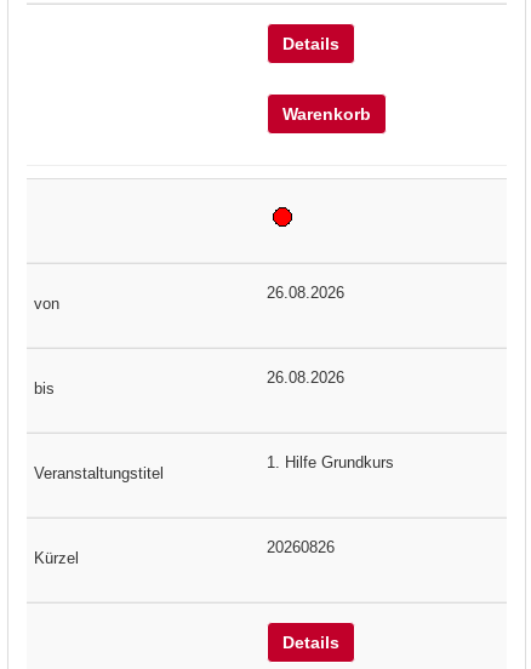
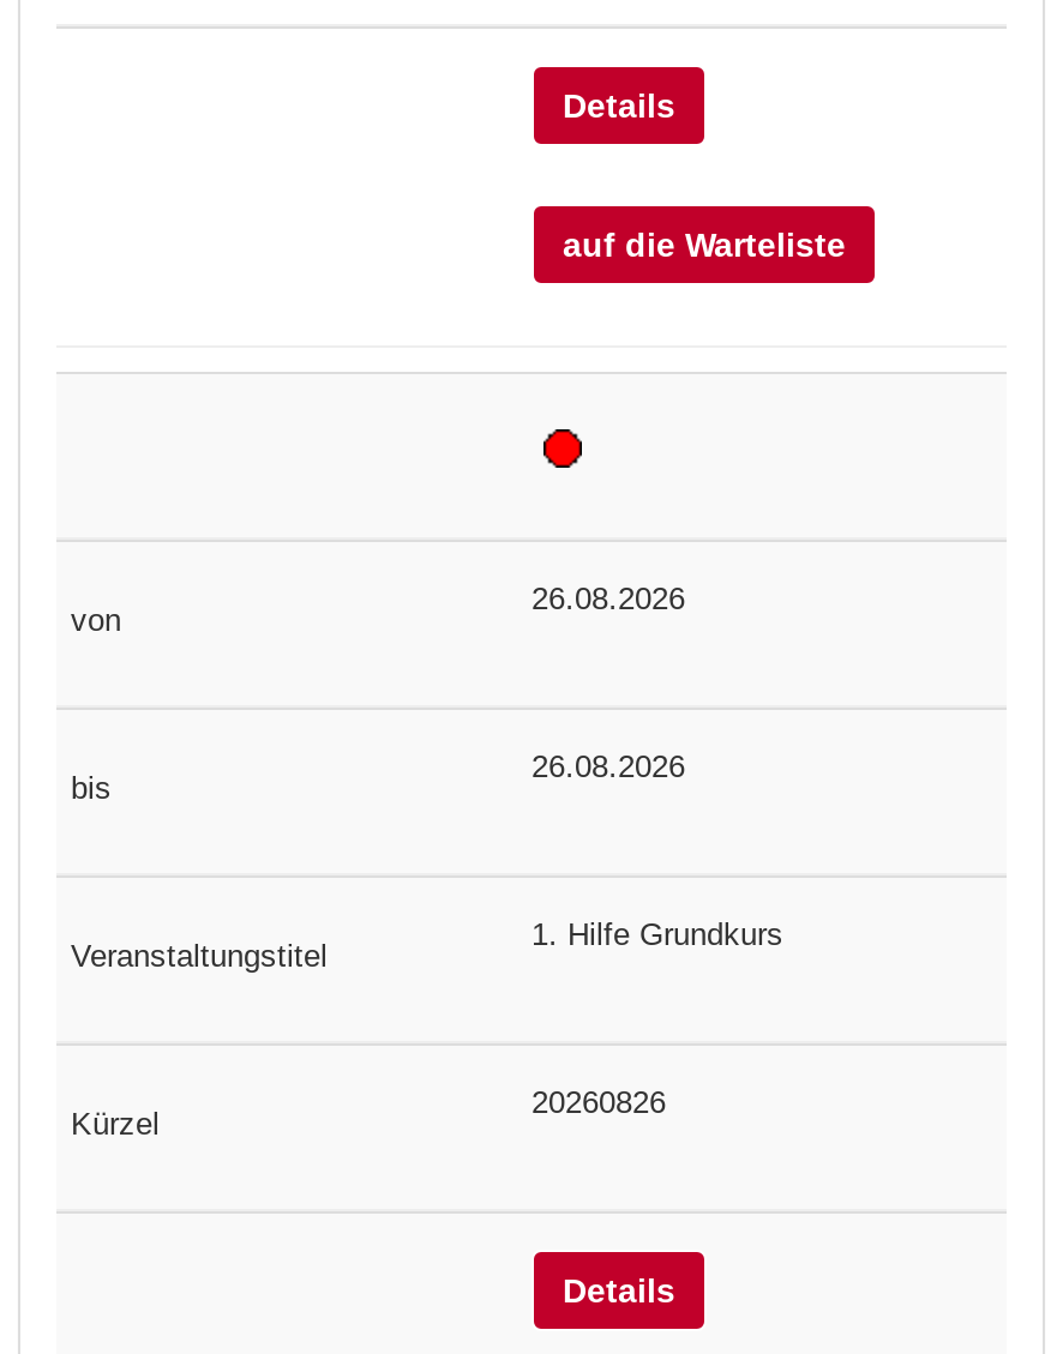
- Warenkorb
+ auf die Warteliste
